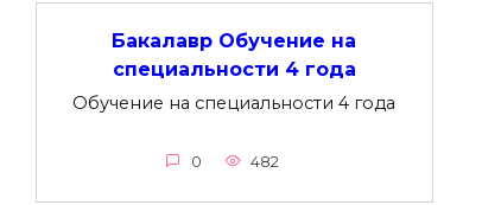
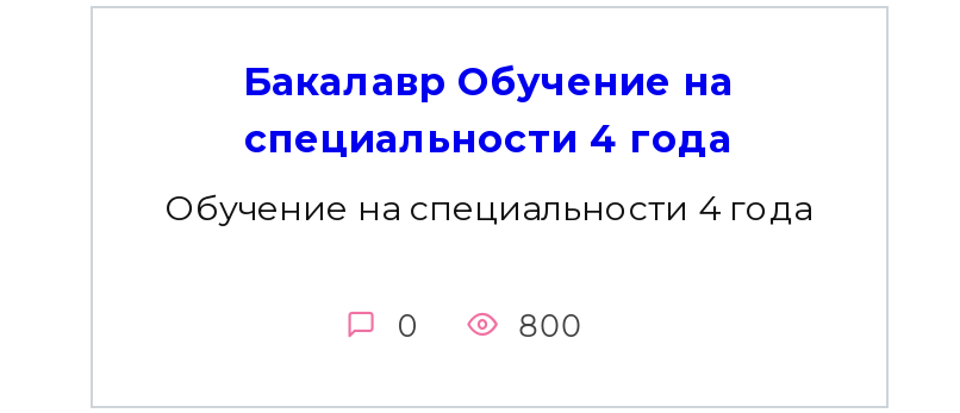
- 482
+ 800
